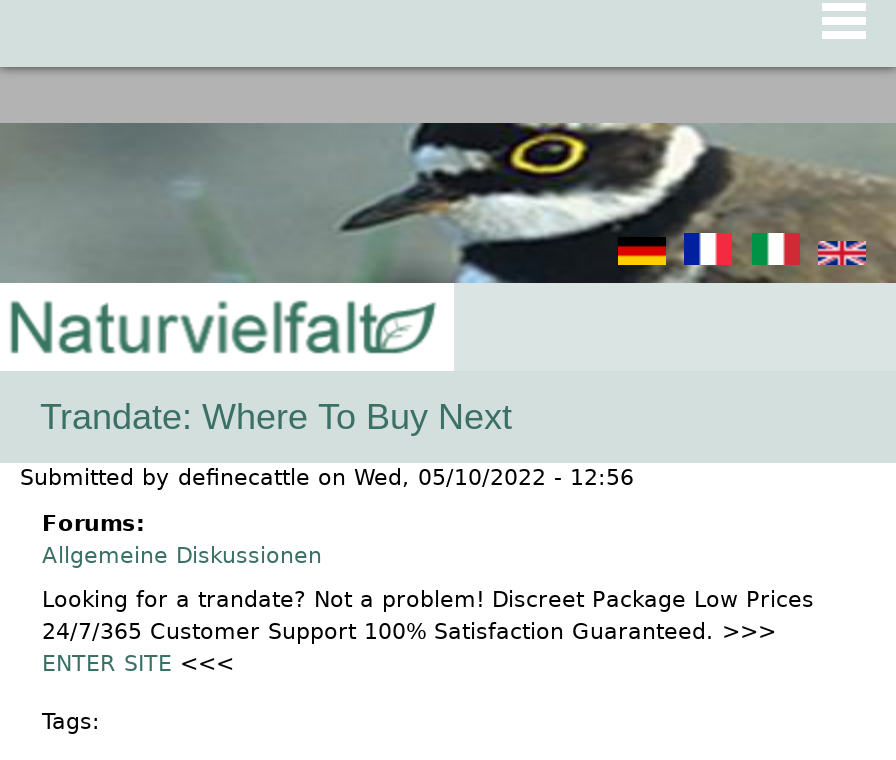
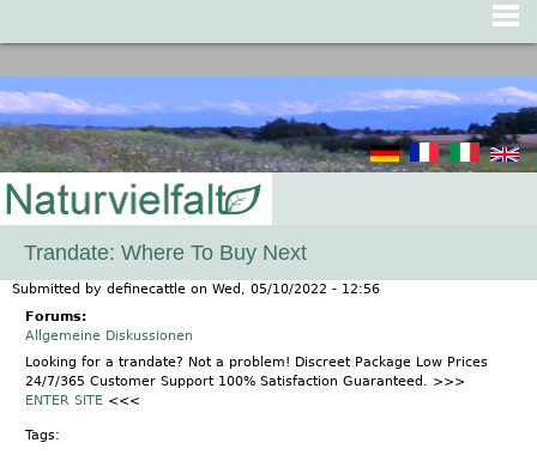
- [image]
+ [image]
